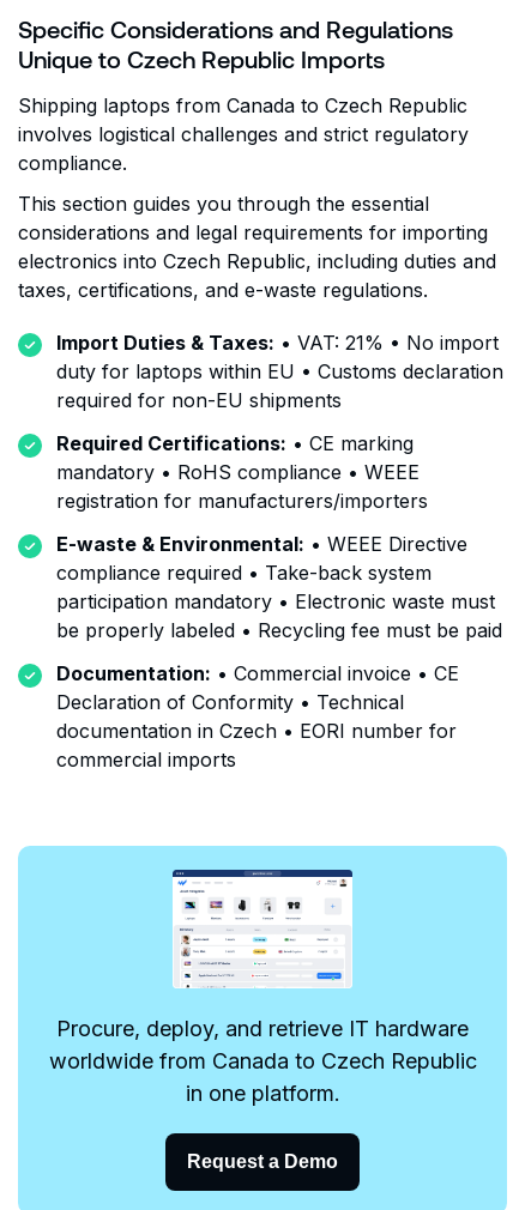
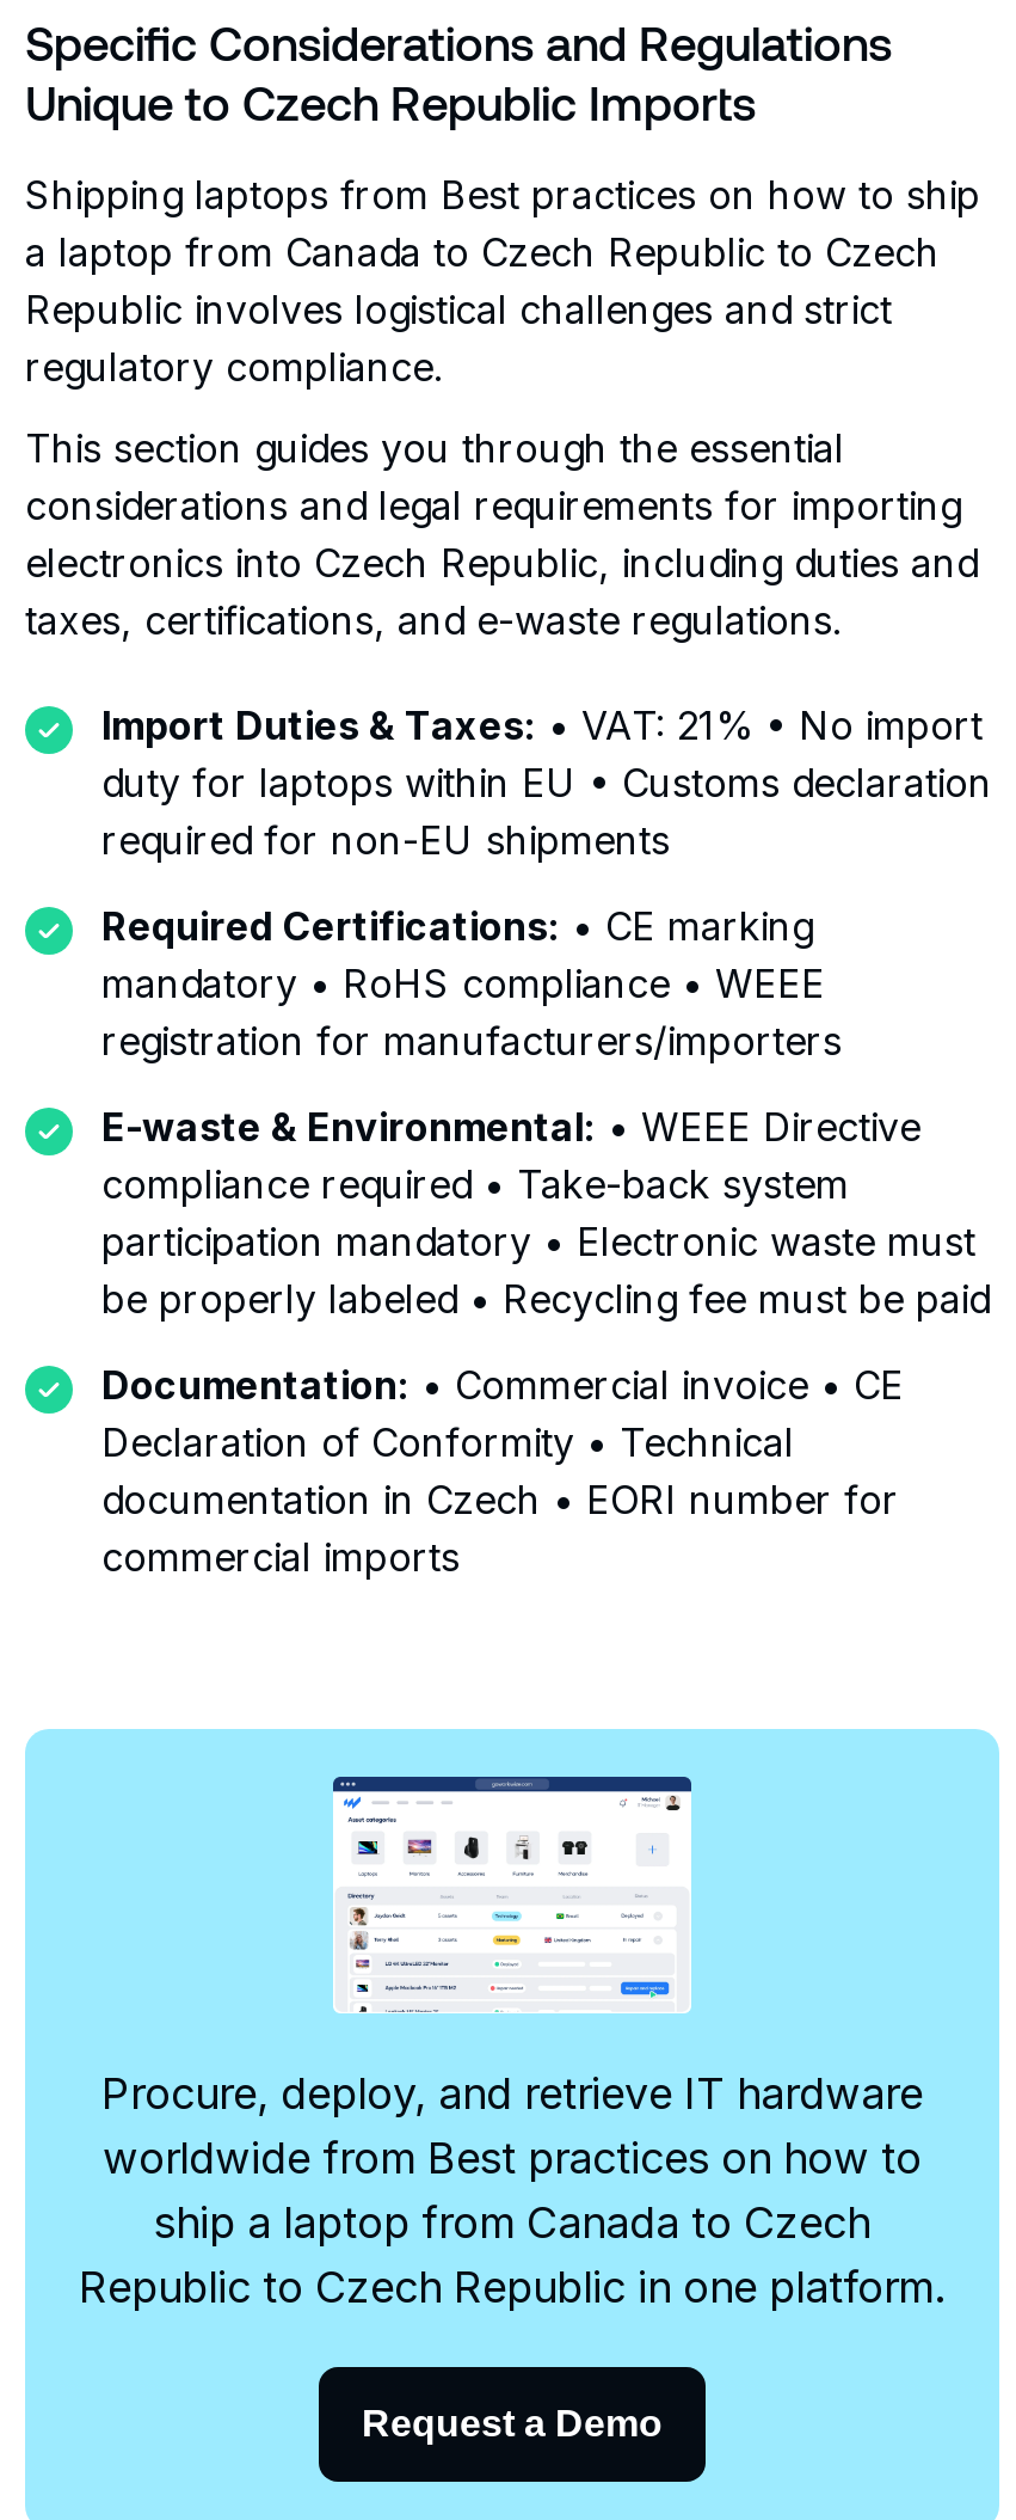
- Shipping laptops from Canada to Czech Republic
- involves logistical challenges and strict regulatory
- compliance.
+ Shipping laptops from Best practices on how to ship
+ a laptop from Canada to Czech Republic to Czech
+ Republic involves logistical challenges and strict
+ regulatory compliance.

- worldwide from Canada to Czech Republic
- in one platform.
+ worldwide from Best practices on how to
+ ship a laptop from Canada to Czech
+ Republic to Czech Republic in one platform.
